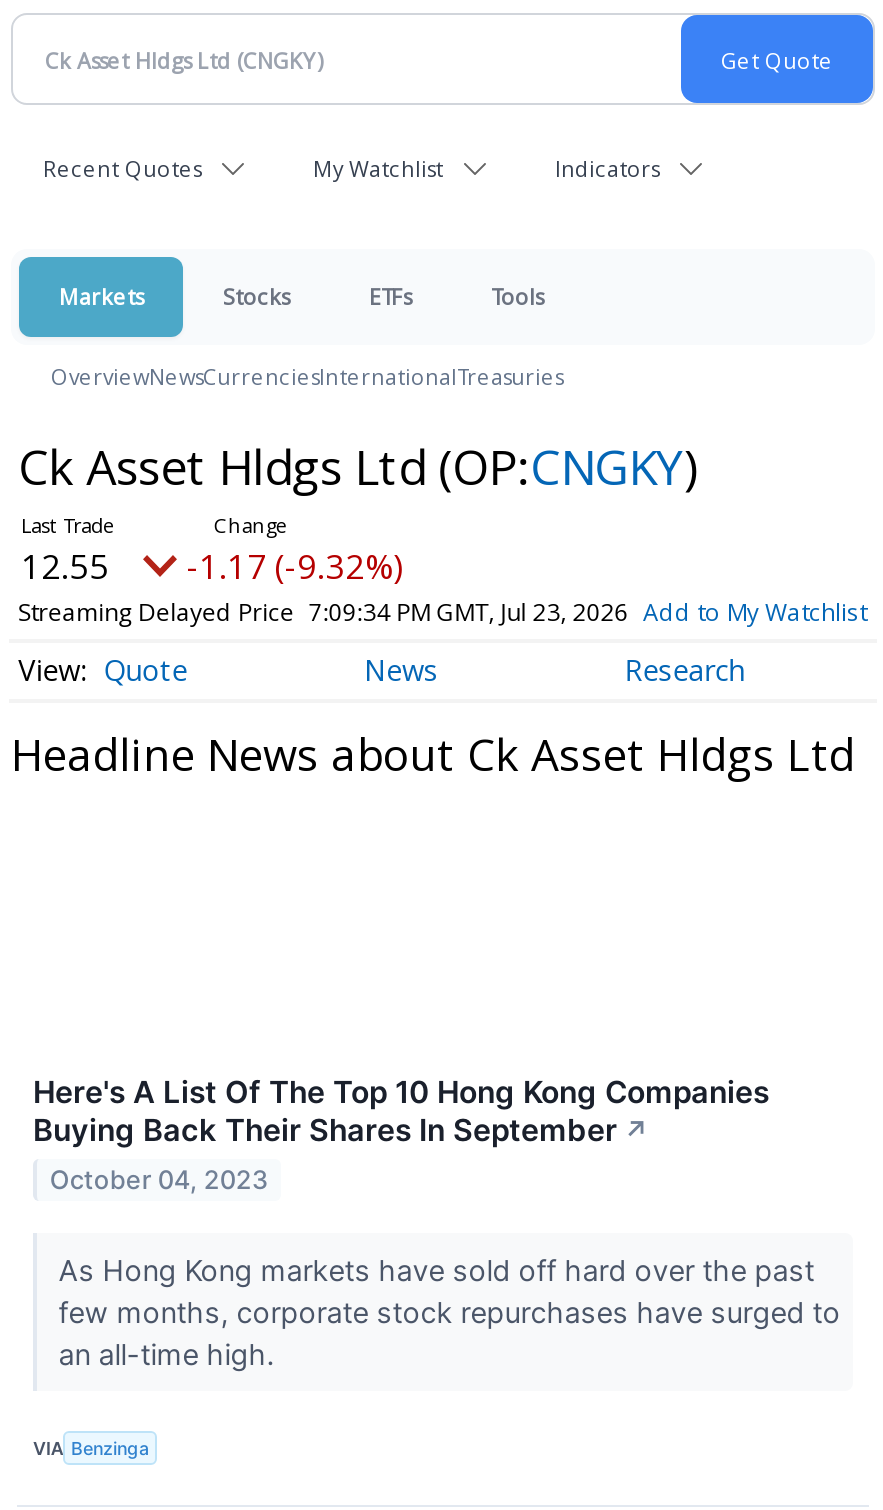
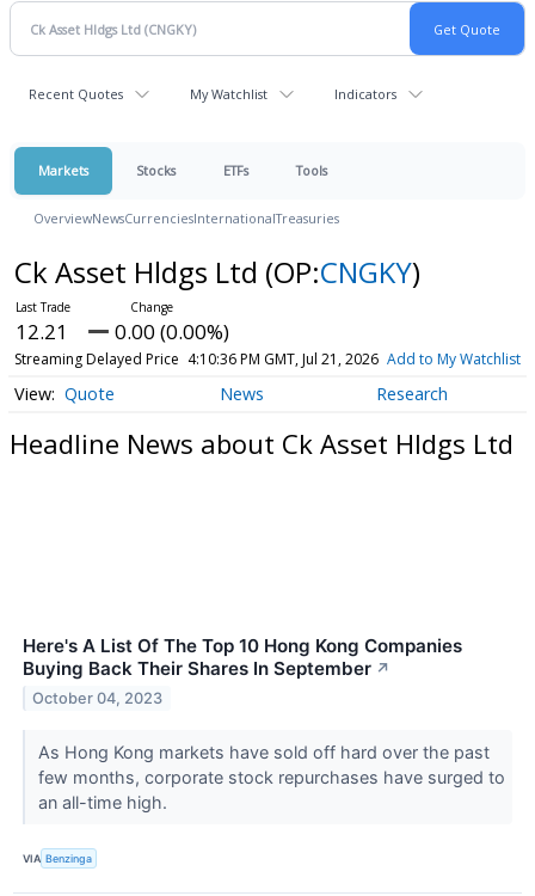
- 12.55
+ 12.21

- -1.17 (-9.32%)
+ 0.00 (0.00%)

- Streaming Delayed Price 7:09:34 PM GMT, Jul 23, 2026 Add to My Watchlist
+ Streaming Delayed Price 4:10:36 PM GMT, Jul 21, 2026 Add to My Watchlist
